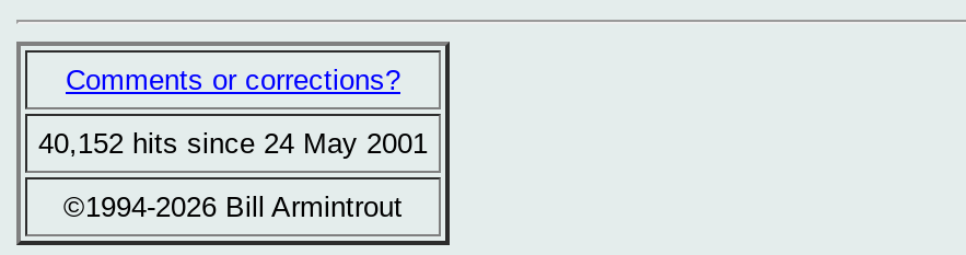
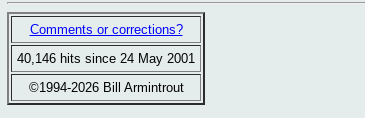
- 40,152 hits since 24 May 2001
+ 40,146 hits since 24 May 2001
